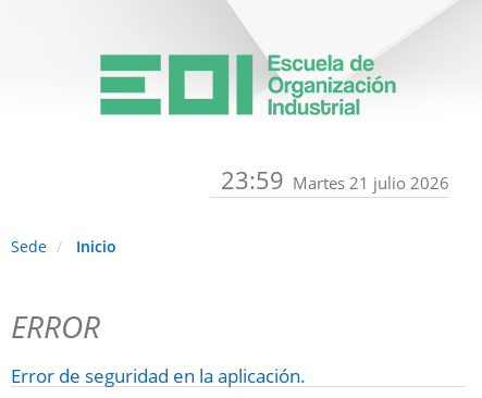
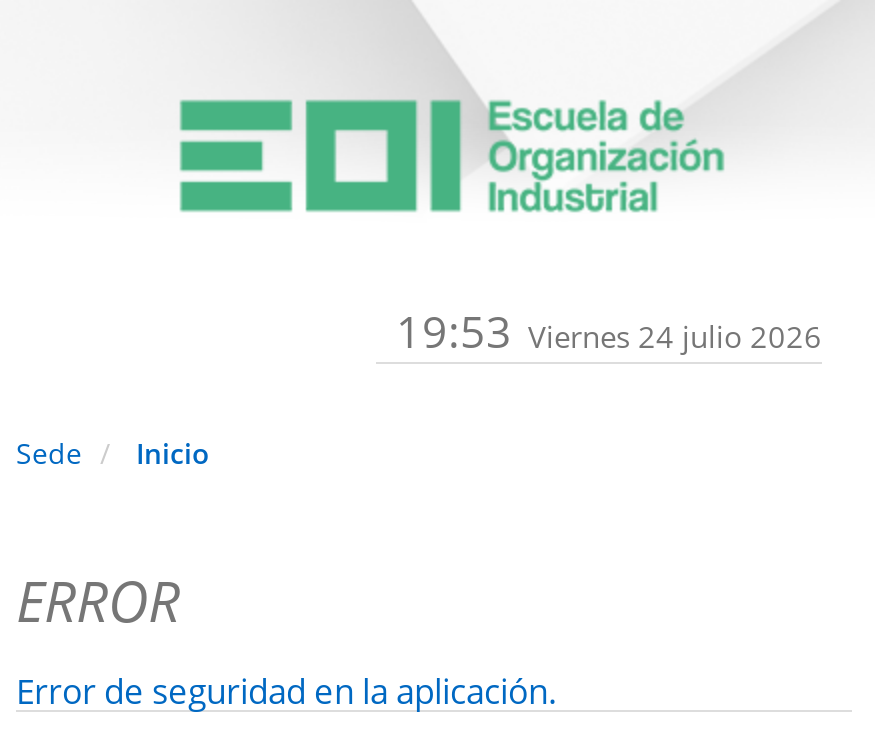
- 23:59 Martes 21 julio 2026
+ 19:53 Viernes 24 julio 2026
